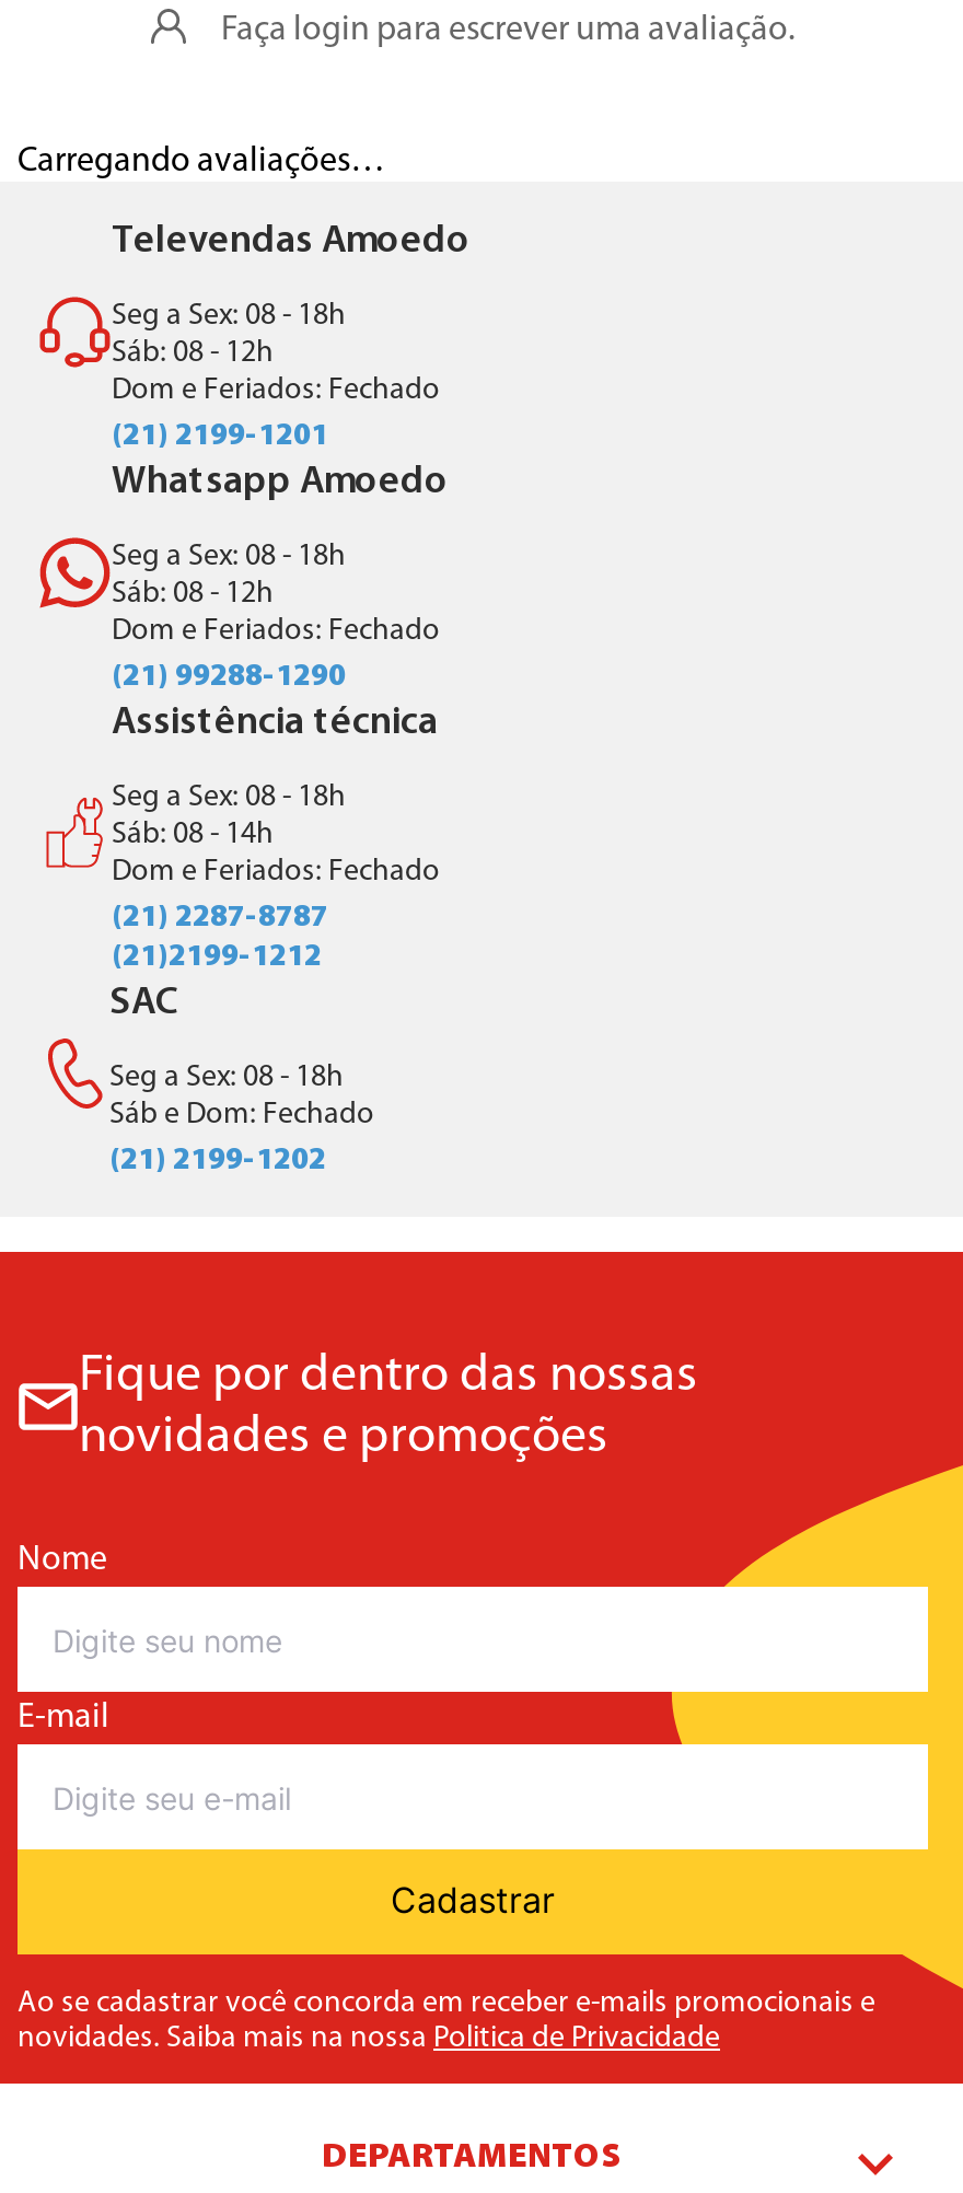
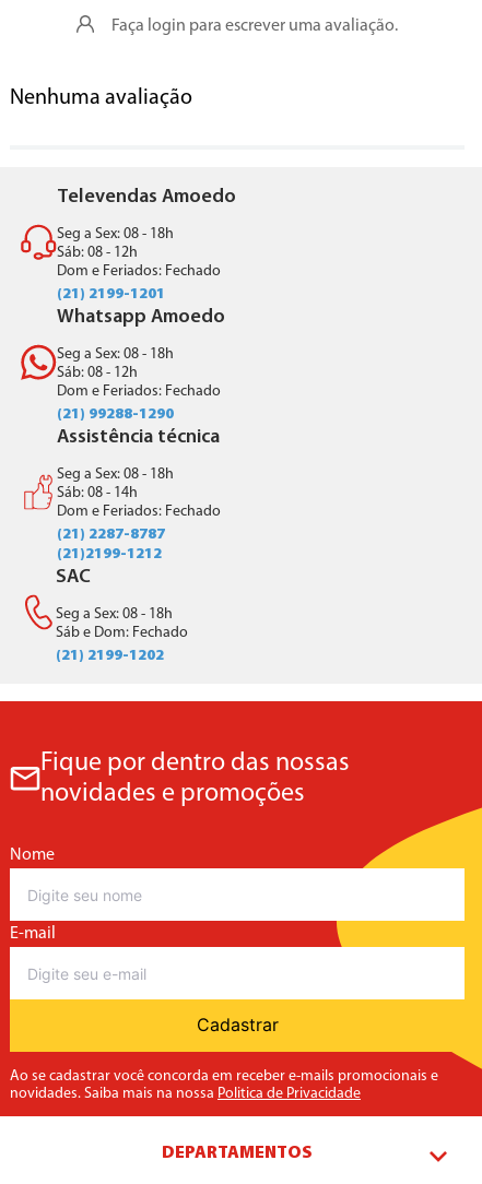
- Carregando avaliações…
+ Nenhuma avaliação
